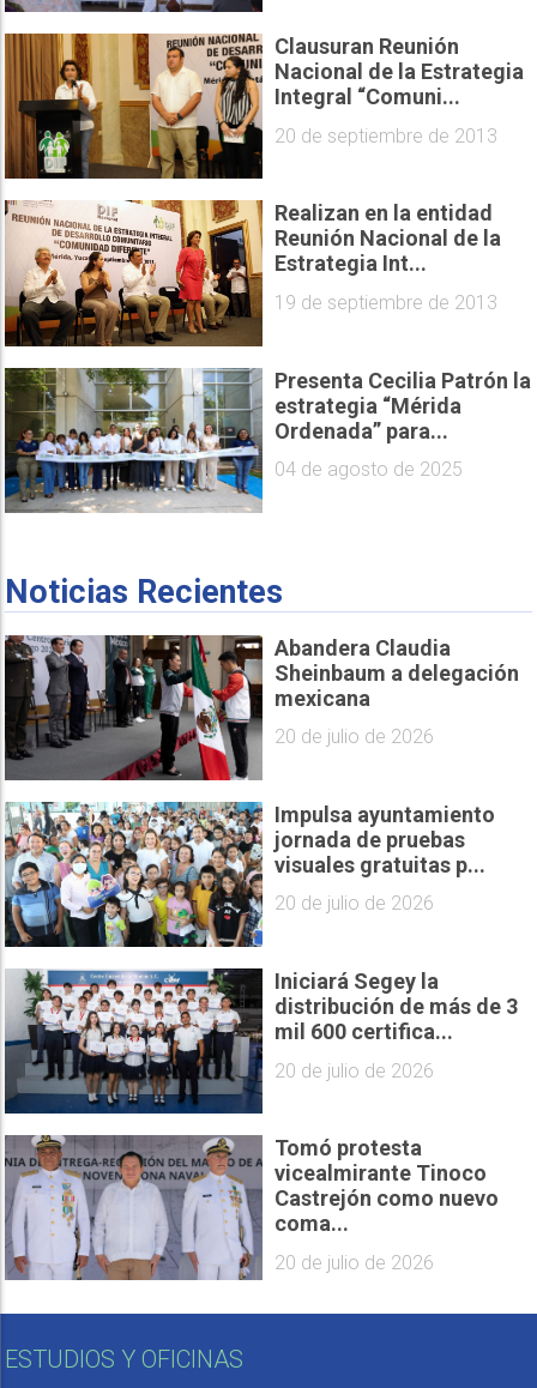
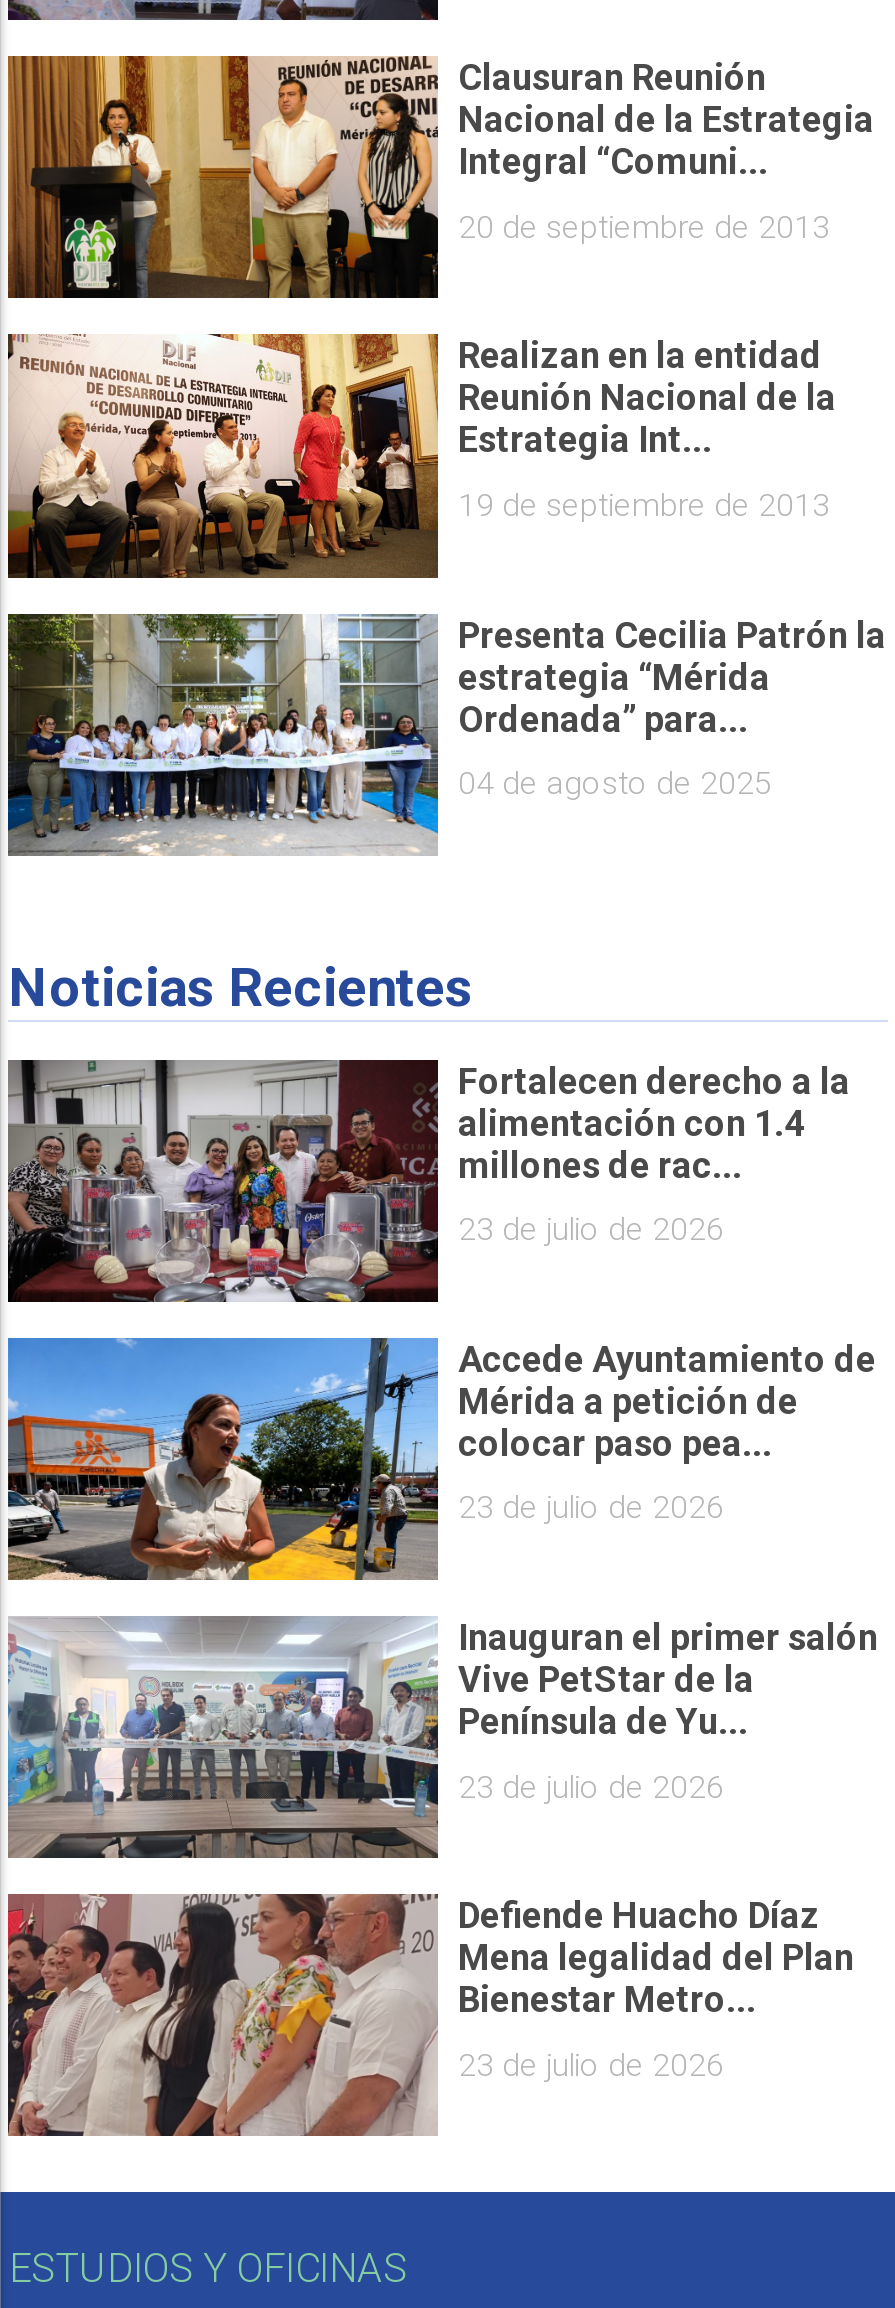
- [image]
- Abandera Claudia
- Sheinbaum a delegación
- mexicana
+ [image]
+ Fortalecen derecho a la
+ alimentación con 1.4
+ millones de rac...

- 20 de julio de 2026
+ 23 de julio de 2026

- [image]
- Impulsa ayuntamiento
- jornada de pruebas
- visuales gratuitas p...
+ [image]
+ Accede Ayuntamiento de
+ Mérida a petición de
+ colocar paso pea...

- 20 de julio de 2026
+ 23 de julio de 2026

- [image]
- Iniciará Segey la
- distribución de más de 3
- mil 600 certifica...
+ [image]
+ Inauguran el primer salón
+ Vive PetStar de la
+ Península de Yu...

- 20 de julio de 2026
+ 23 de julio de 2026

- [image]
- Tomó protesta
- vicealmirante Tinoco
- Castrejón como nuevo
- coma...
+ [image]
+ Defiende Huacho Díaz
+ Mena legalidad del Plan
+ Bienestar Metro...

- 20 de julio de 2026
+ 23 de julio de 2026
